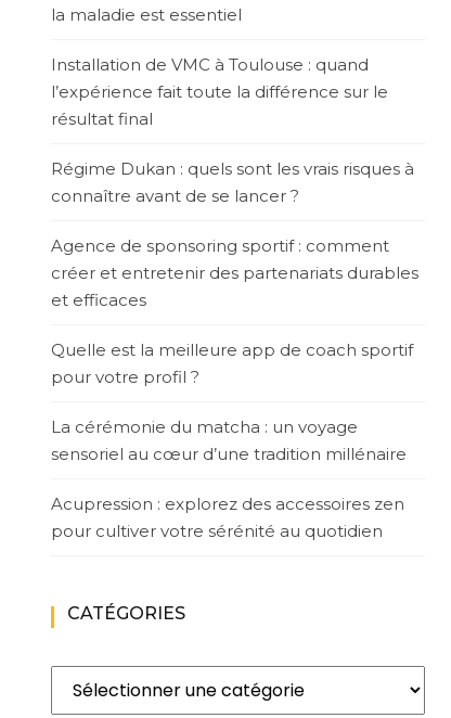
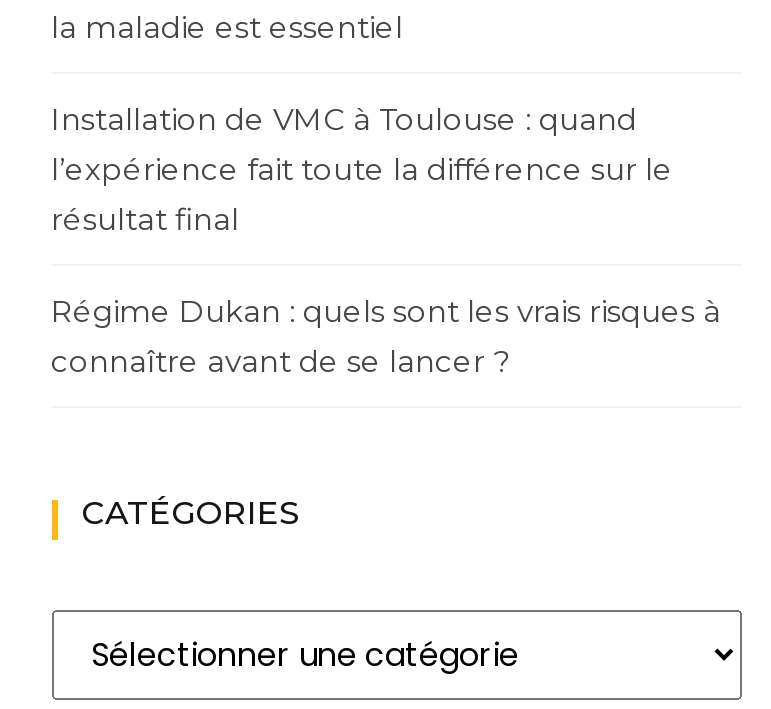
- Agence de sponsoring sportif : comment
- créer et entretenir des partenariats durables
- et efficaces
- Quelle est la meilleure app de coach sportif
- pour votre profil ?
- La cérémonie du matcha : un voyage
- sensoriel au cœur d’une tradition millénaire
- Acupression : explorez des accessoires zen
- pour cultiver votre sérénité au quotidien
